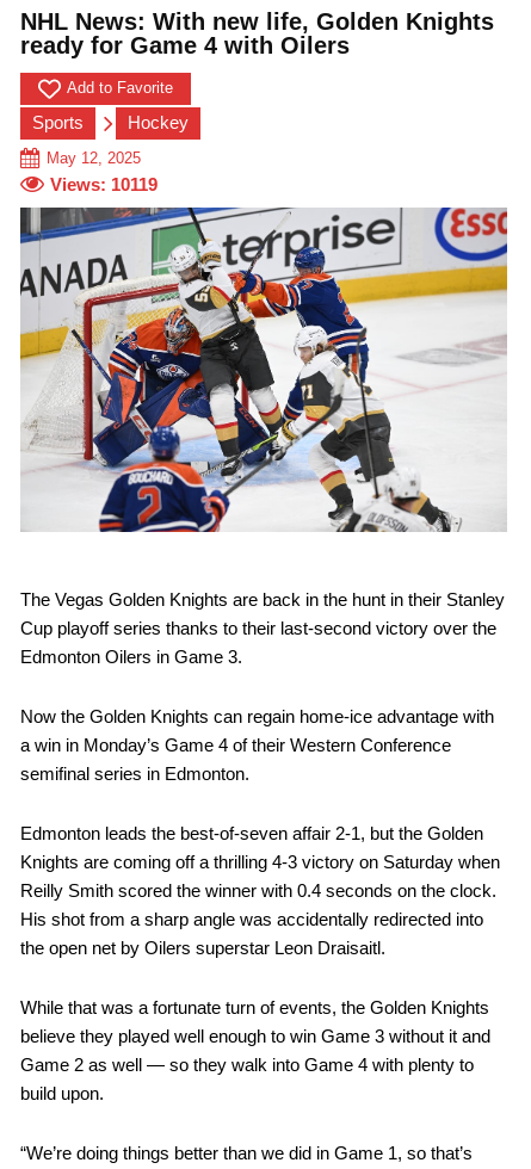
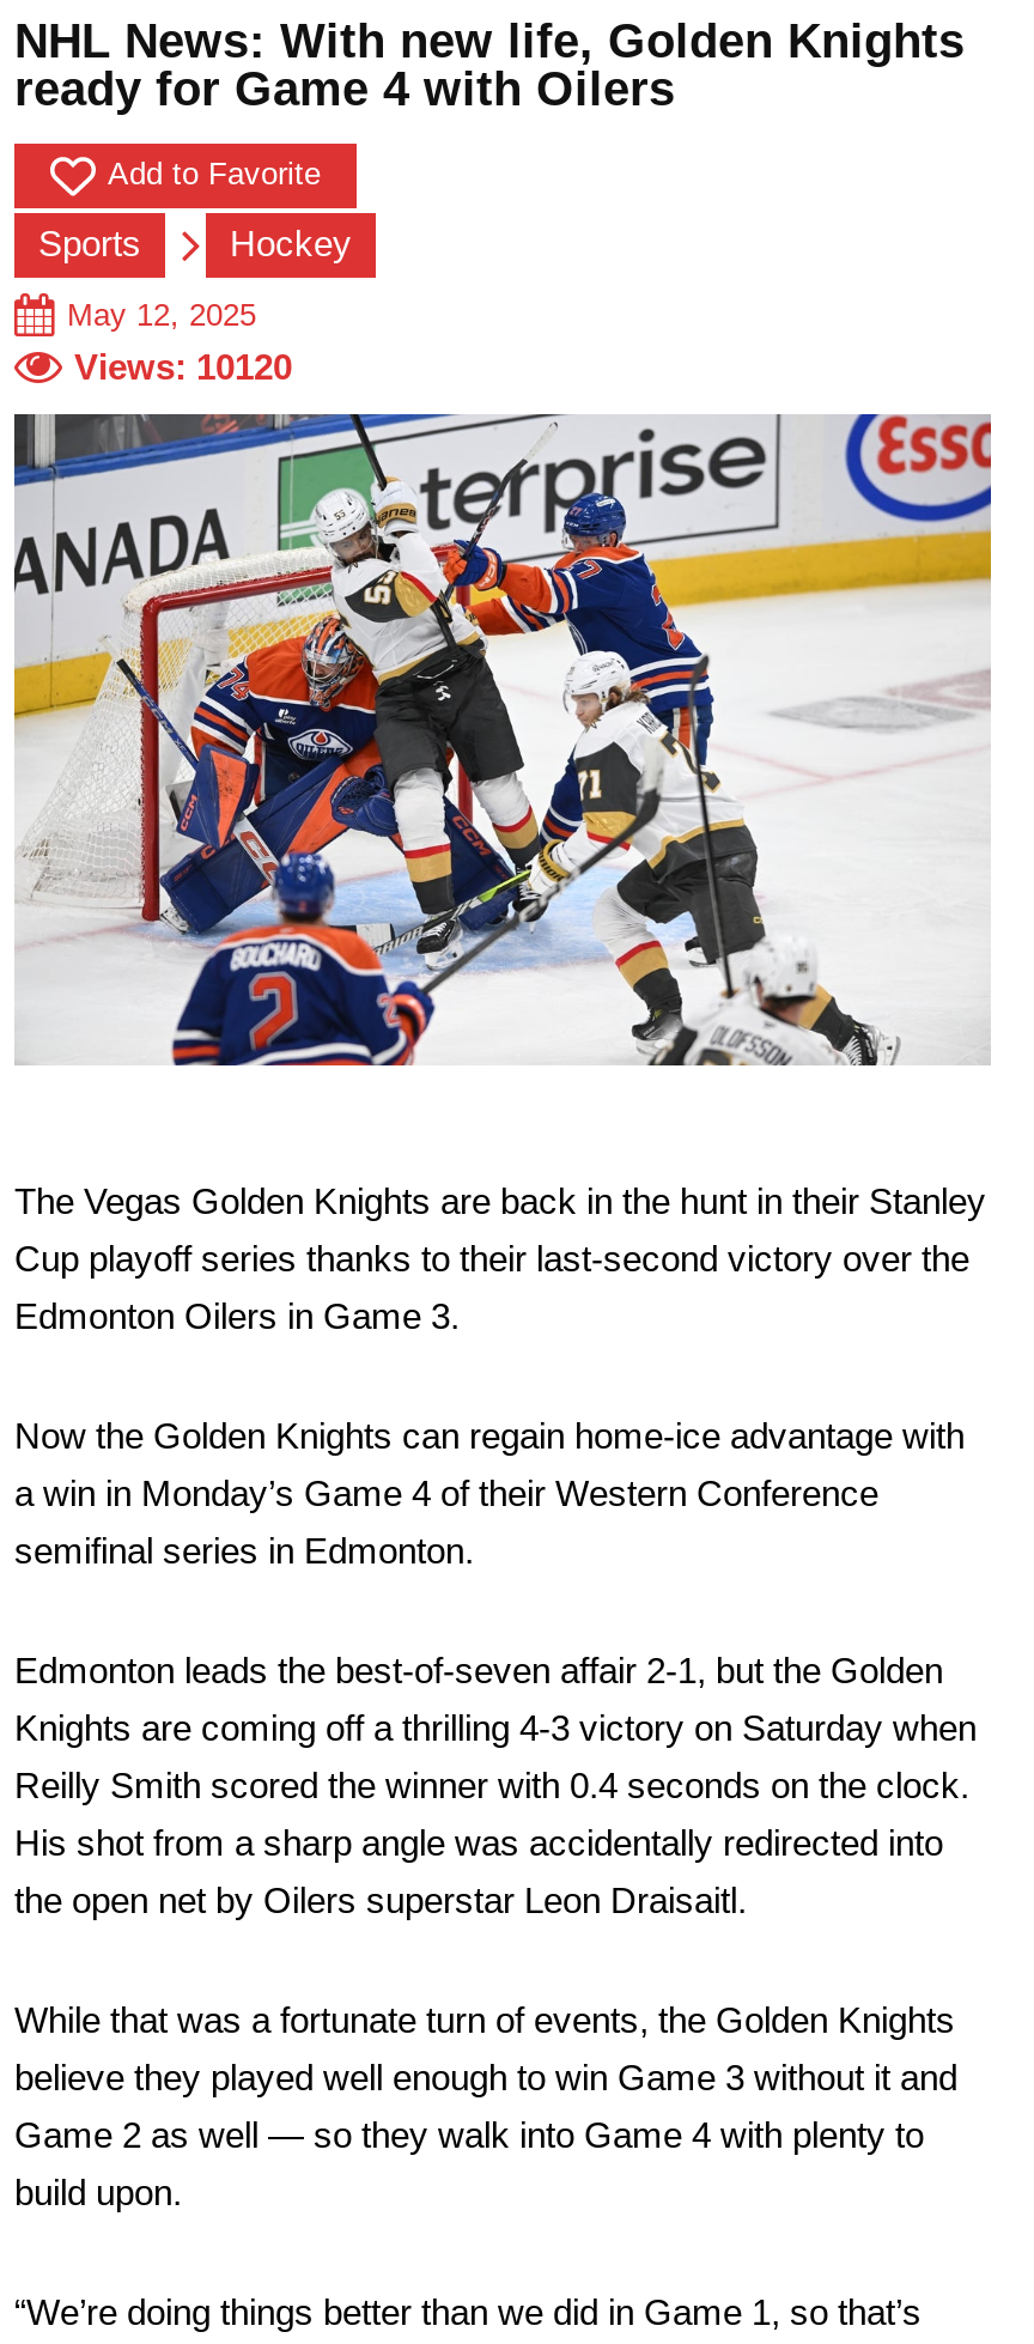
- Views: 10119
+ Views: 10120
